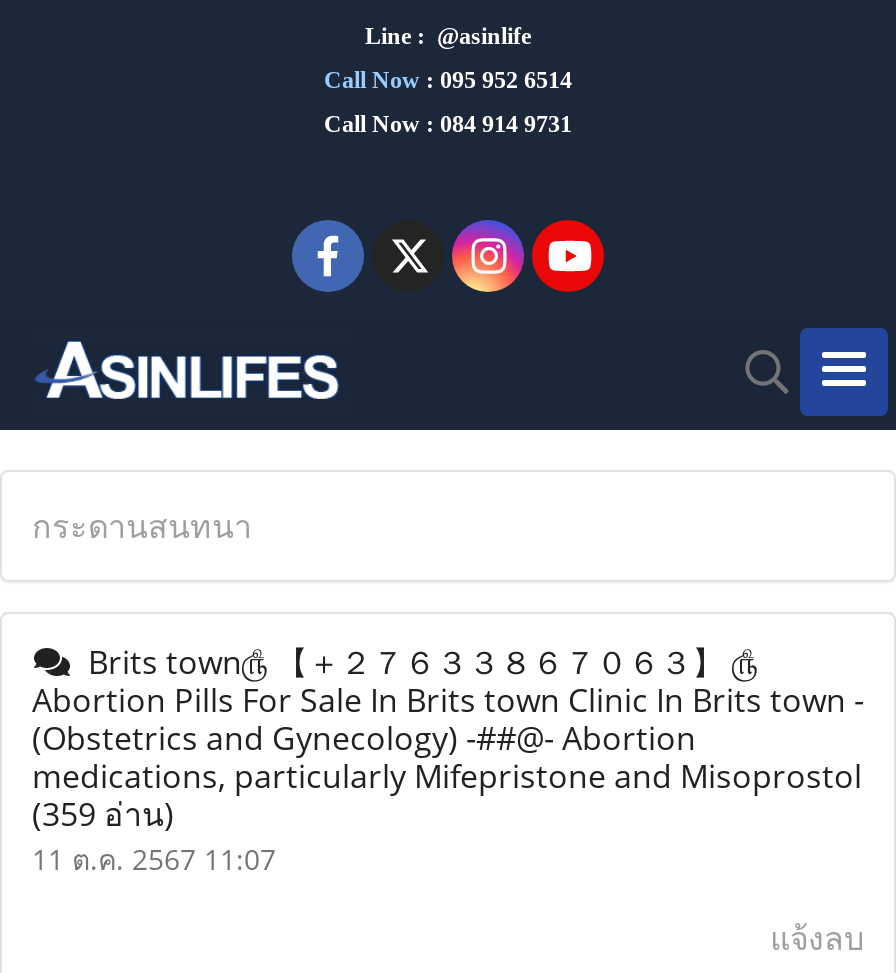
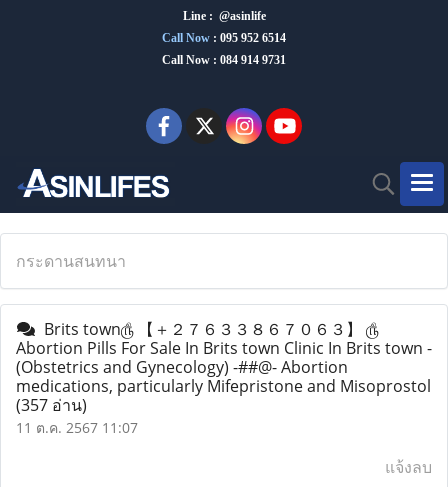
- (359 อ่าน)
+ (357 อ่าน)
